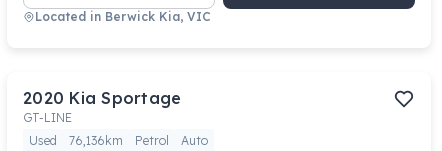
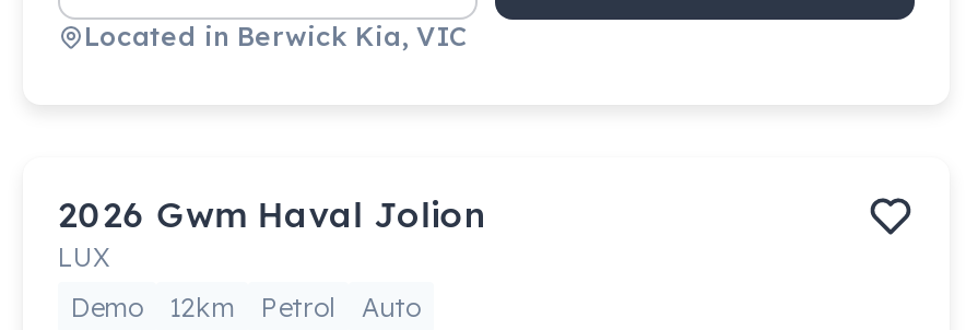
- 2020 Kia Sportage
- GT-LINE
+ 2026 Gwm Haval Jolion
+ LUX

- Used
- 76,136km
+ Demo
+ 12km
